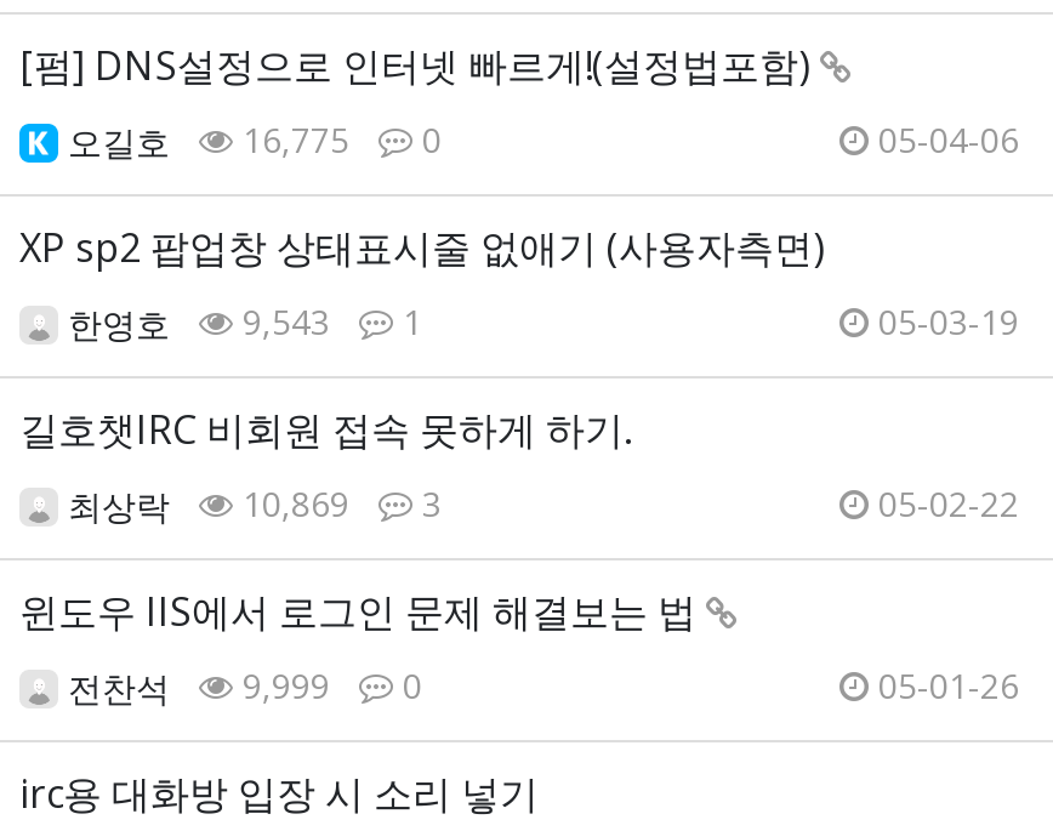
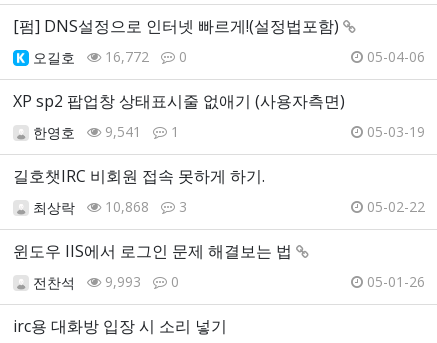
- 오길호 16,775 0
+ 오길호 16,772 0

- 한영호 9,543 1
+ 한영호 9,541 1

- 최상락 10,869 3
+ 최상락 10,868 3

- 전찬석 9,999 0
+ 전찬석 9,993 0
